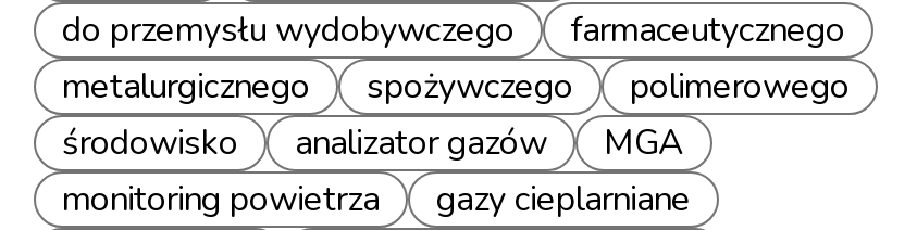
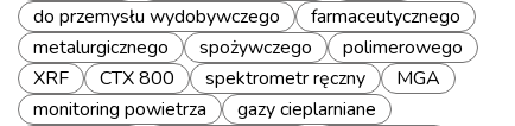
- środowisko
- analizator gazów
+ XRF
+ CTX 800
+ spektrometr ręczny
